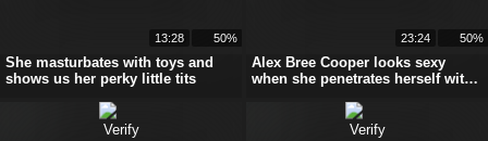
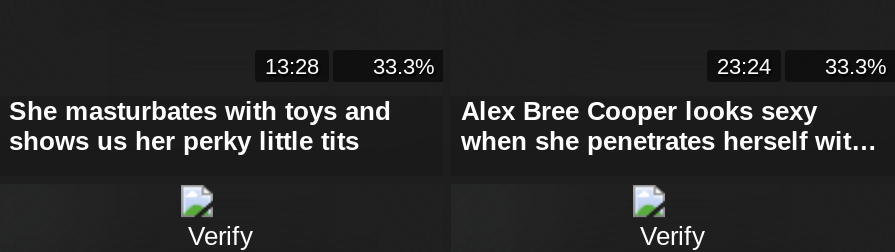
- 50%
+ 33.3%

- 50%
+ 33.3%
